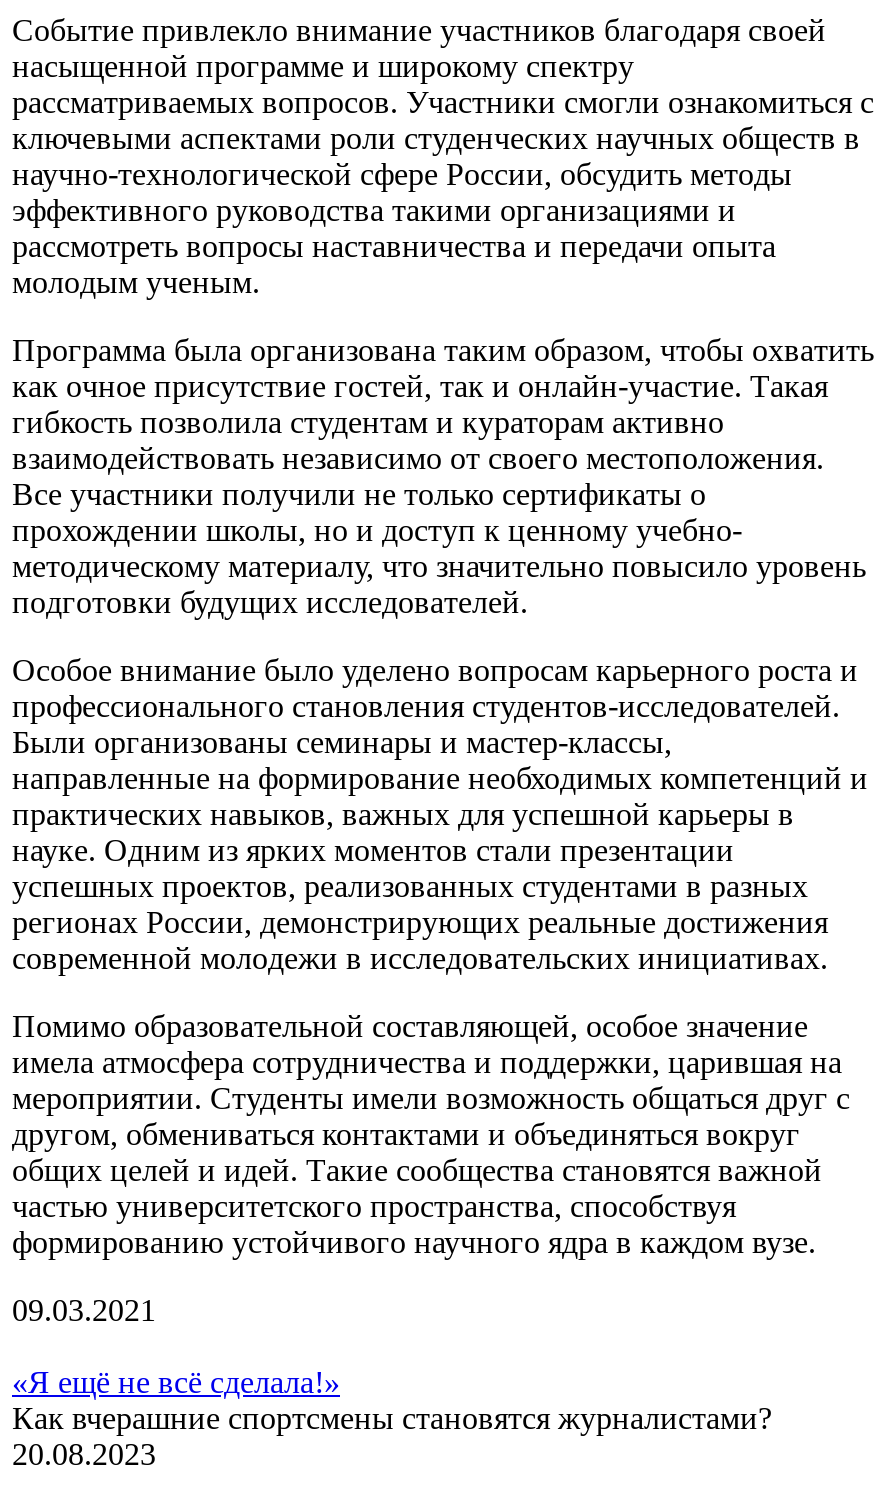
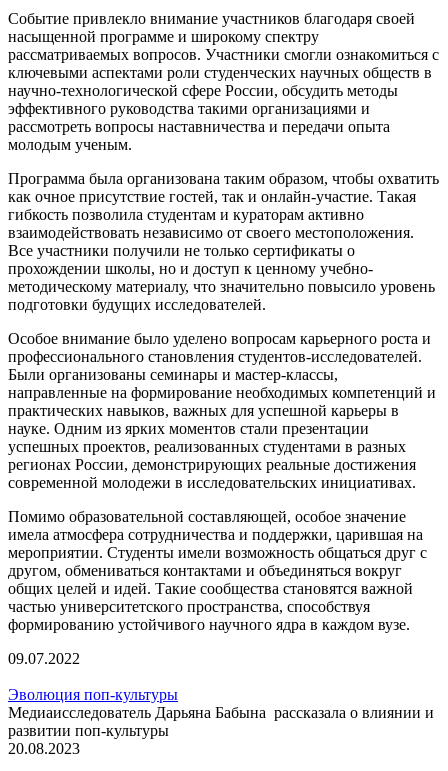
- 09.03.2021
+ 09.07.2022

- «Я ещё не всё сделала!»
- Как вчерашние спортсмены становятся журналистами?
+ Эволюция поп-культуры
+ Медиаисследователь Дарьяна Бабына рассказала о влиянии и
+ развитии поп-культуры
